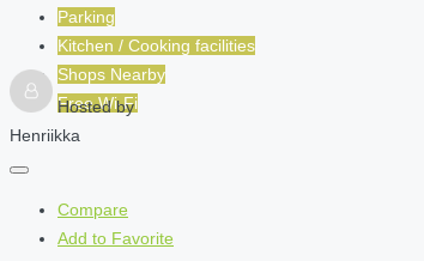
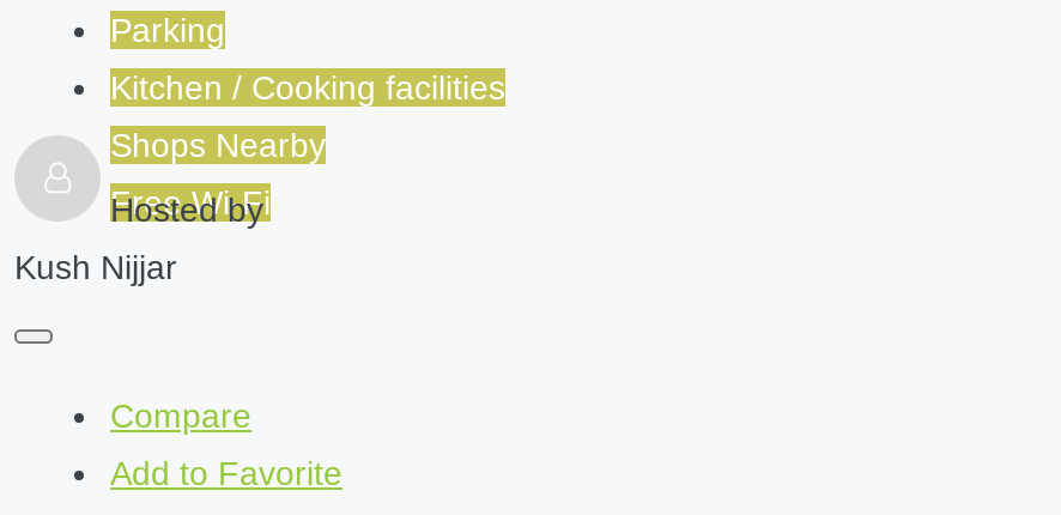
- Henriikka
+ Kush Nijjar
